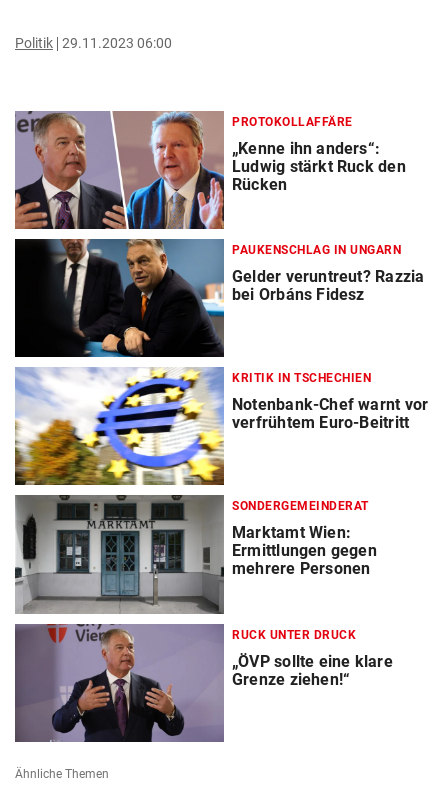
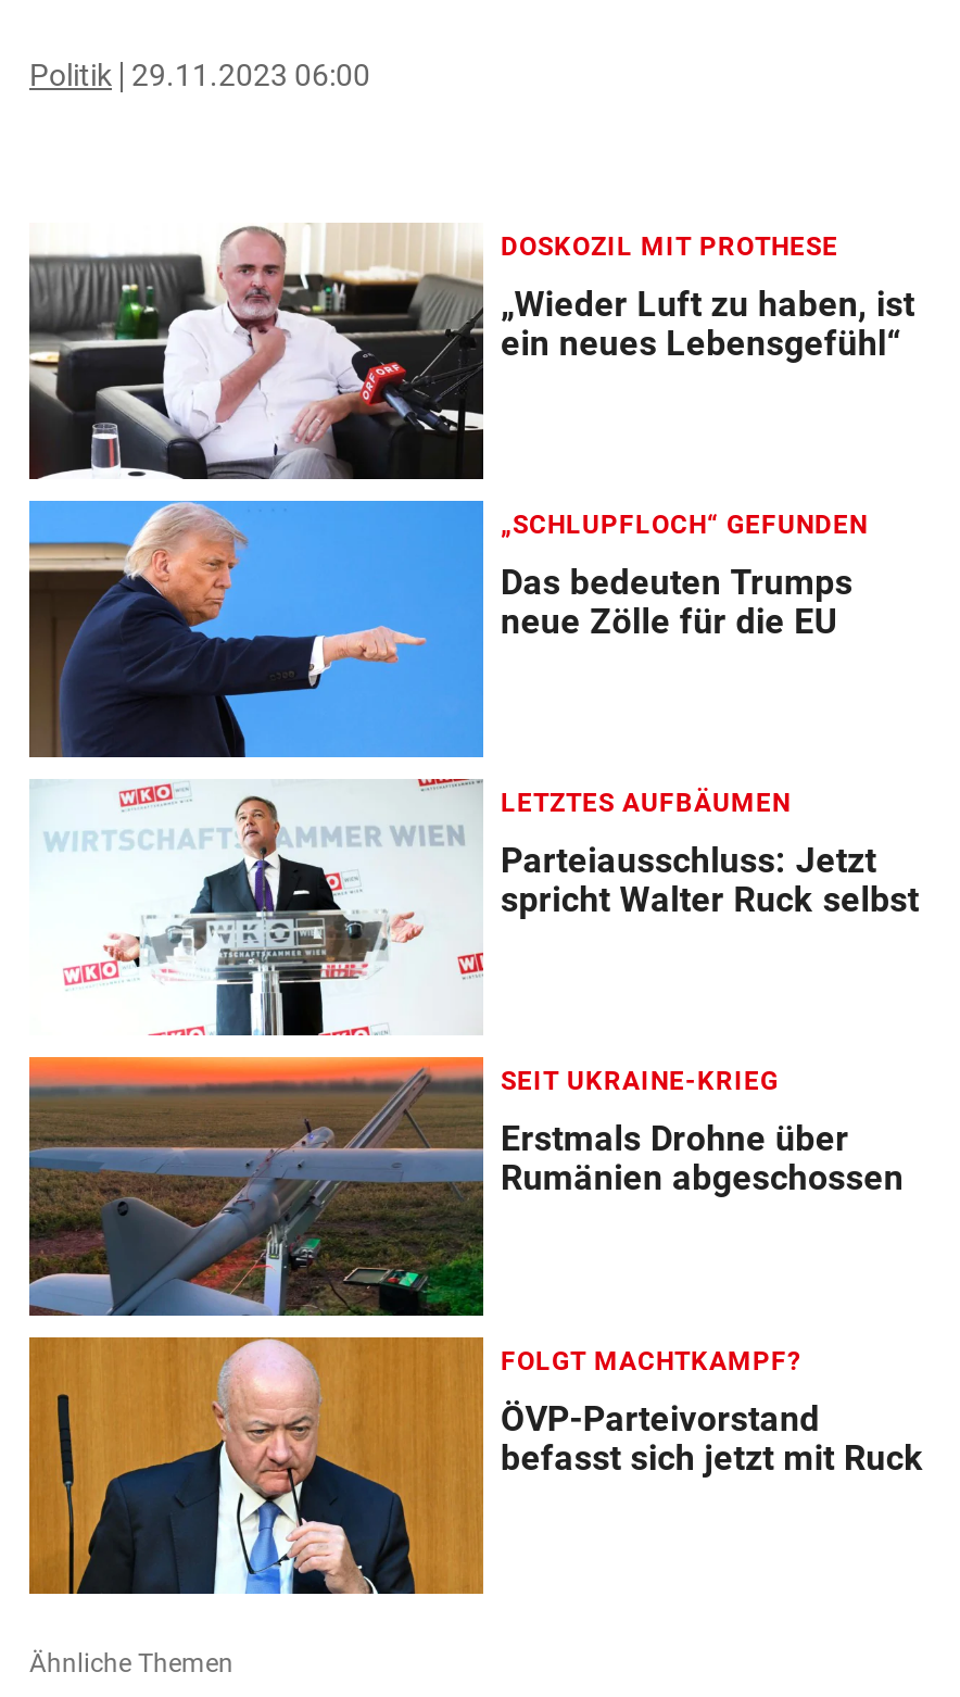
- [image]
- PROTOKOLLAFFÄRE
+ [image]
+ DOSKOZIL MIT PROTHESE

- „Kenne ihn anders“:
- Ludwig stärkt Ruck den
- Rücken
+ „Wieder Luft zu haben, ist
+ ein neues Lebensgefühl“

- [image]
- PAUKENSCHLAG IN UNGARN
+ [image]
+ „SCHLUPFLOCH“ GEFUNDEN

- Gelder veruntreut? Razzia
- bei Orbáns Fidesz
+ Das bedeuten Trumps
+ neue Zölle für die EU

- [image]
- KRITIK IN TSCHECHIEN
+ [image]
+ LETZTES AUFBÄUMEN

- Notenbank-Chef warnt vor
- verfrühtem Euro-Beitritt
+ Parteiausschluss: Jetzt
+ spricht Walter Ruck selbst

- [image]
- SONDERGEMEINDERAT
+ [image]
+ SEIT UKRAINE-KRIEG

- Marktamt Wien:
- Ermittlungen gegen
- mehrere Personen
+ Erstmals Drohne über
+ Rumänien abgeschossen

- [image]
- RUCK UNTER DRUCK
+ [image]
+ FOLGT MACHTKAMPF?

- „ÖVP sollte eine klare
- Grenze ziehen!“
+ ÖVP-Parteivorstand
+ befasst sich jetzt mit Ruck
